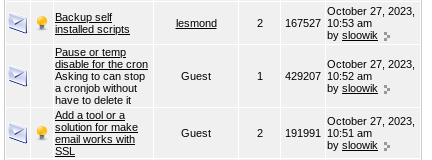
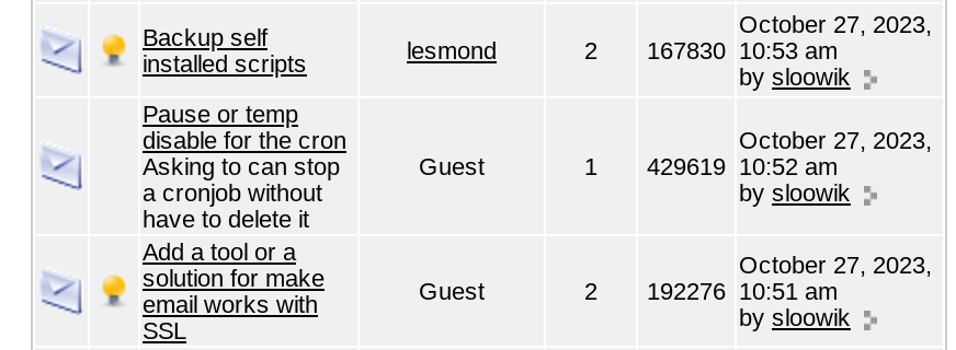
- 2 167527 10:53 am
+ 2 167830 10:53 am

- 1 429207 10:52 am
+ 1 429619 10:52 am

- 2 191991 10:51 am
+ 2 192276 10:51 am
